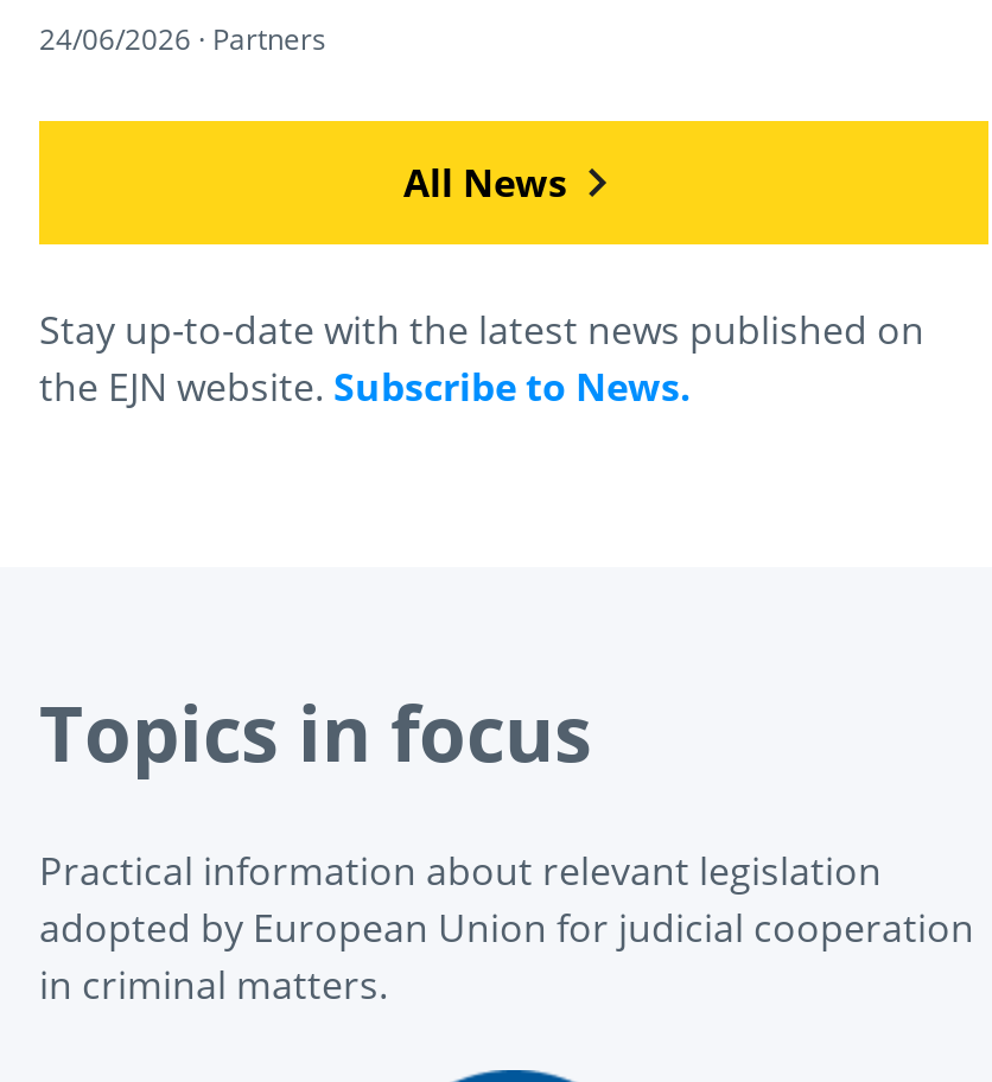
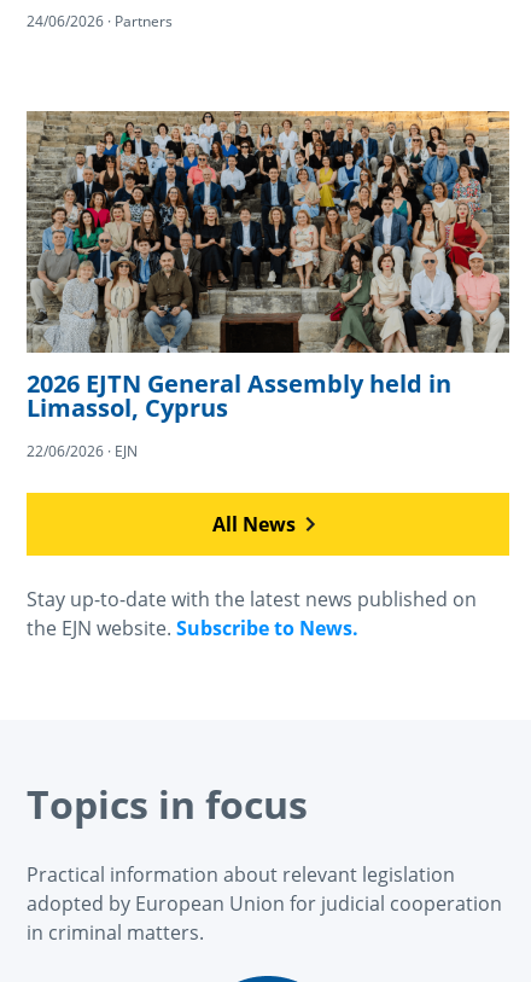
+ [image]
+ 2026 EJTN General Assembly held in
+ Limassol, Cyprus
+ 22/06/2026 · EJN
